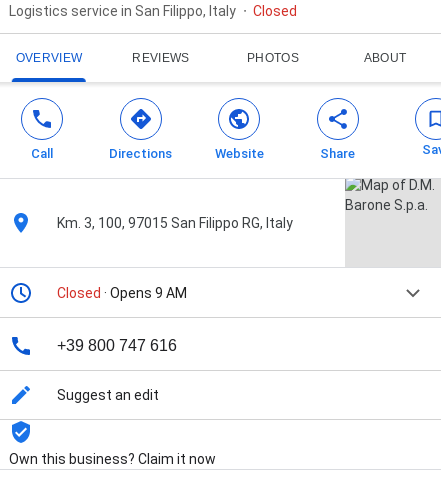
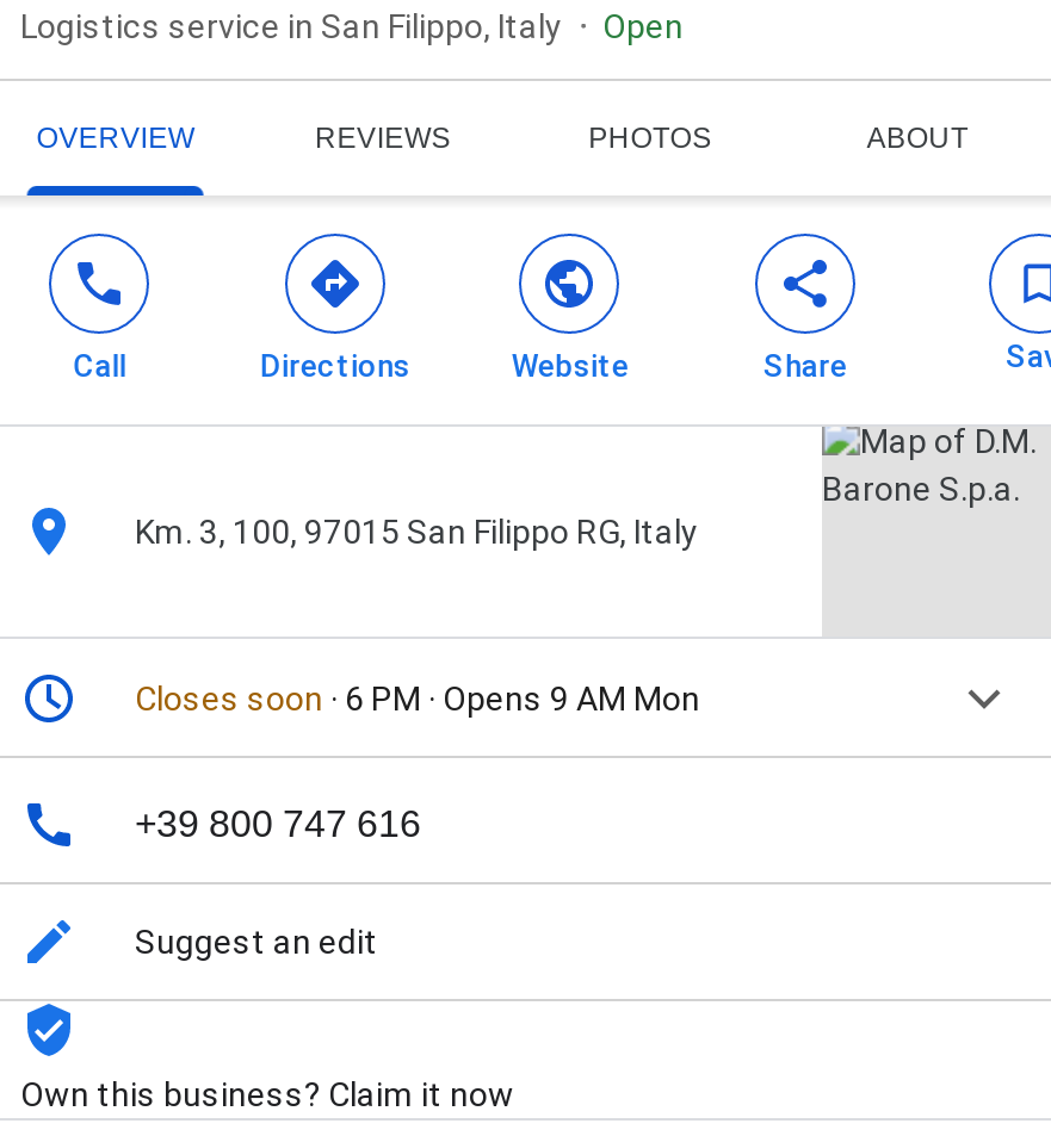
- Closed
+ Open

- Closed · Opens 9 AM
+ Closes soon · 6 PM · Opens 9 AM Mon
